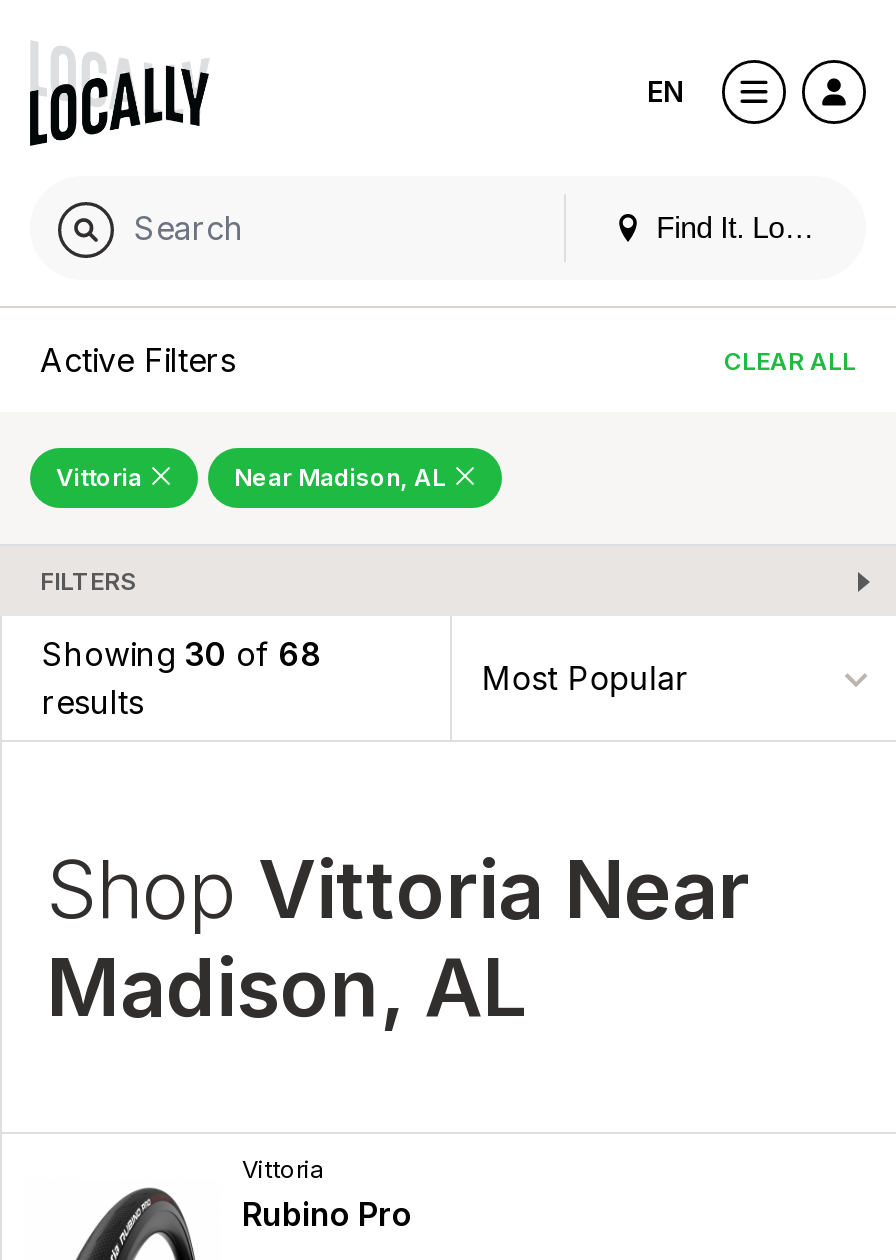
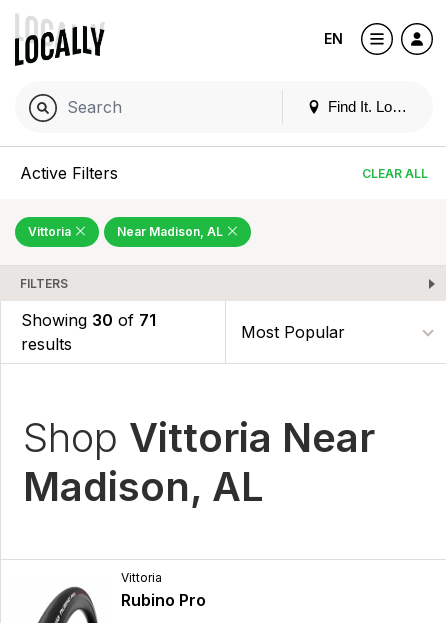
- Showing 30 of 68
+ Showing 30 of 71
